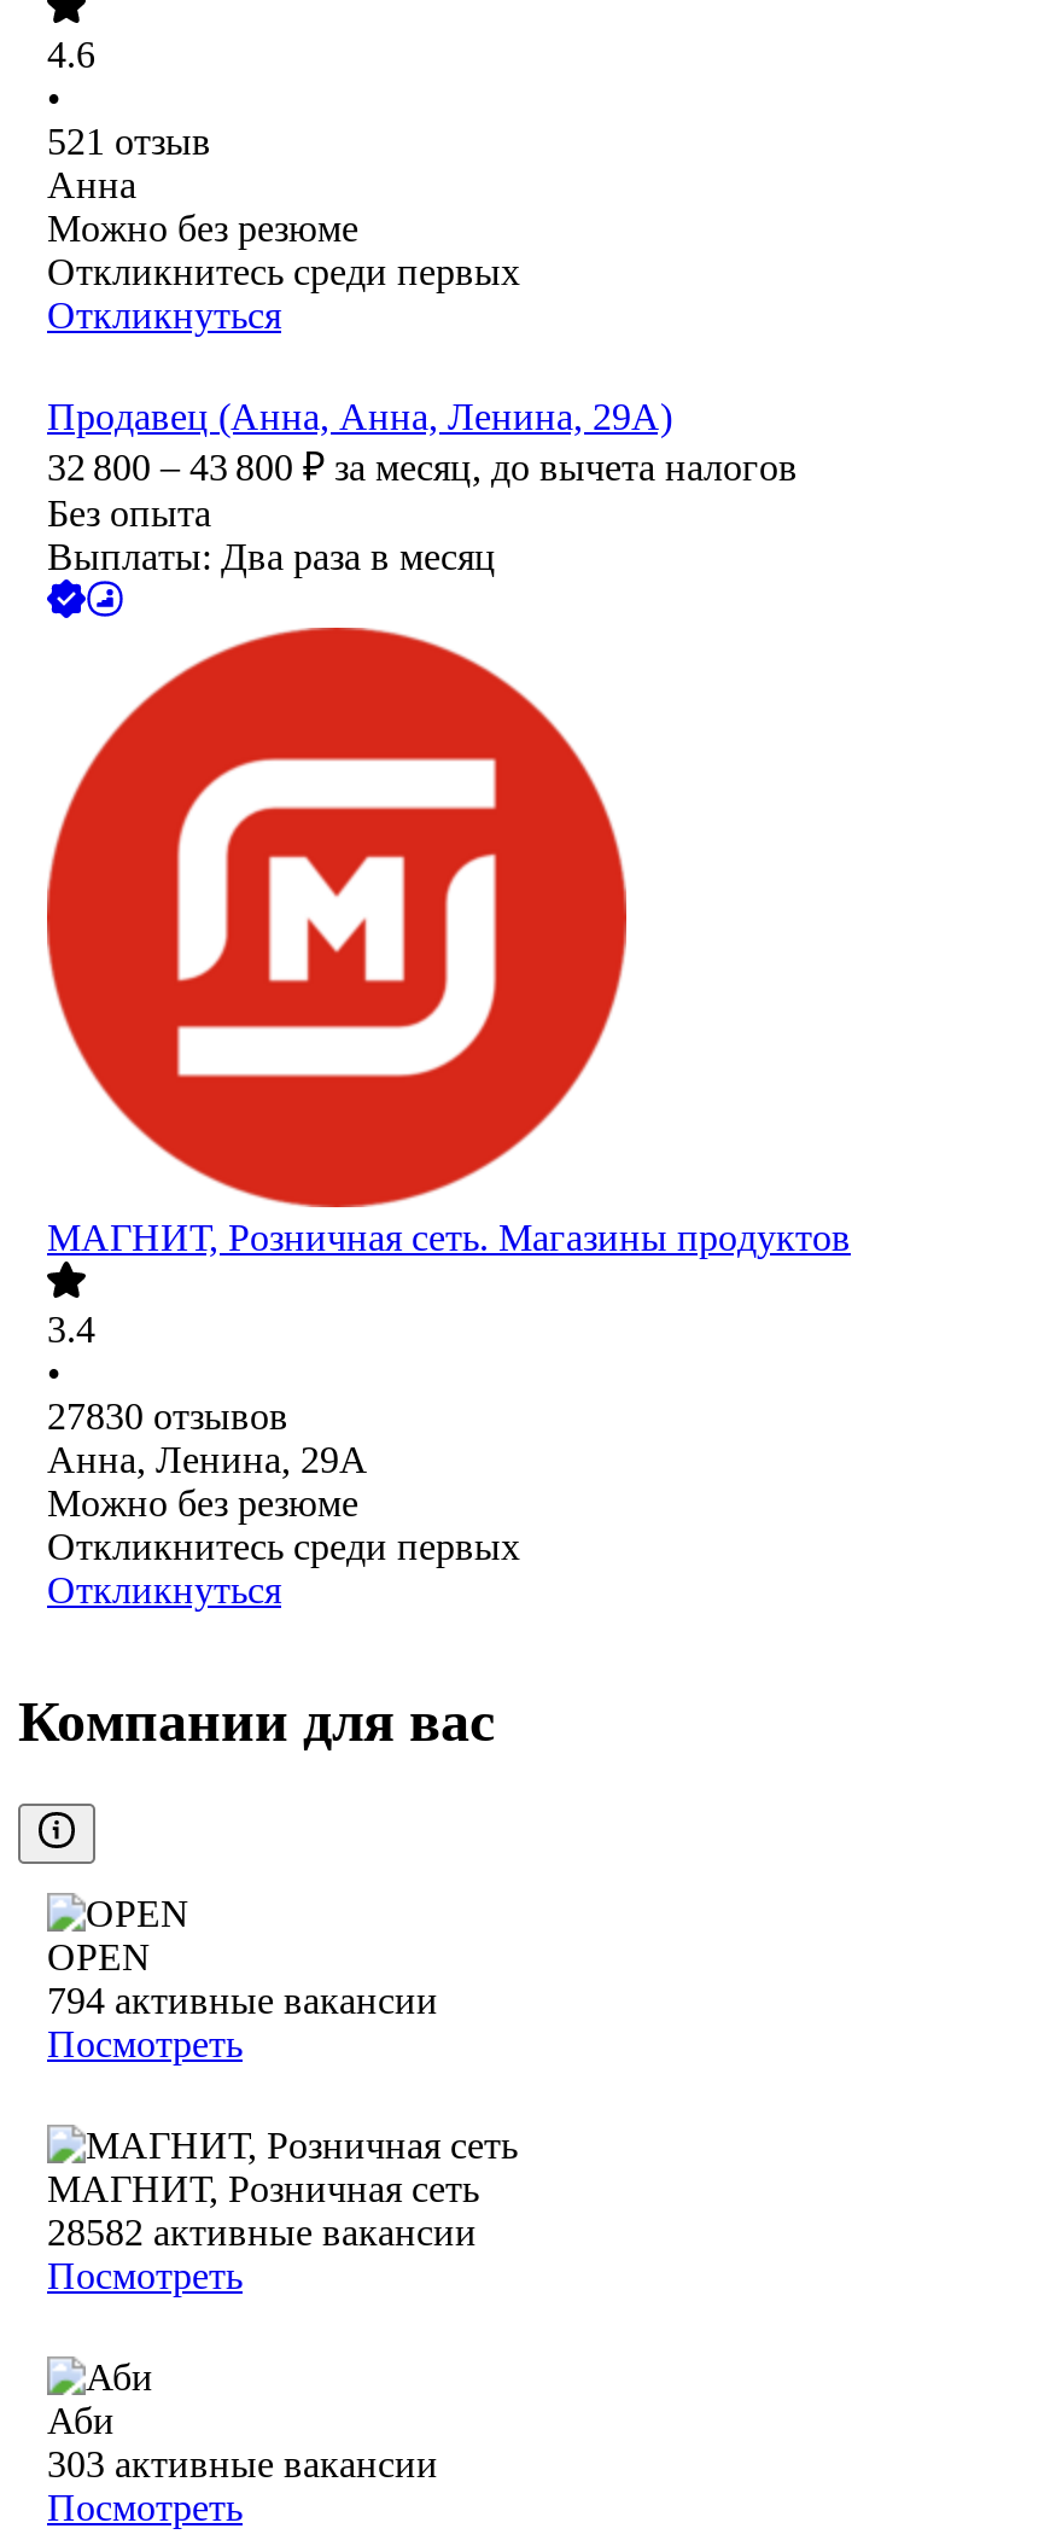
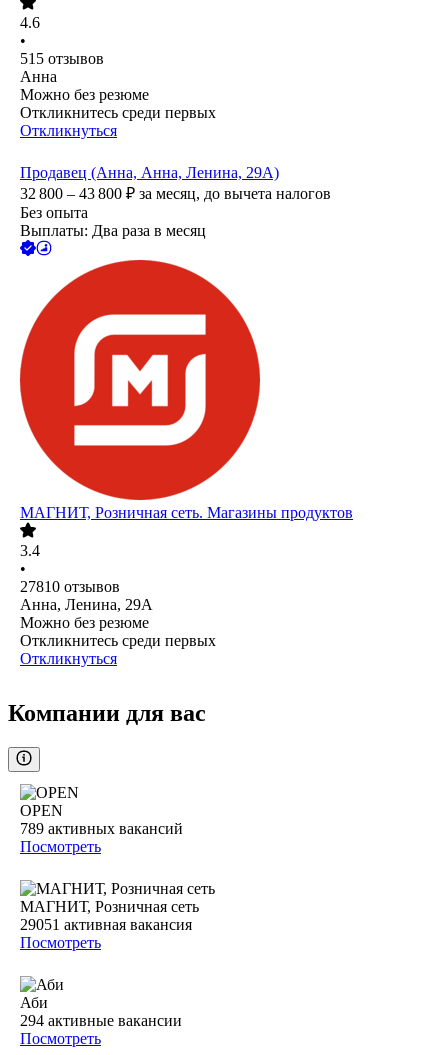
- 521 отзыв
+ 515 отзывов

- 27830 отзывов
+ 27810 отзывов

- 794 активные вакансии
+ 789 активных вакансий

- 28582 активные вакансии
+ 29051 активная вакансия

- 303 активные вакансии
+ 294 активные вакансии
